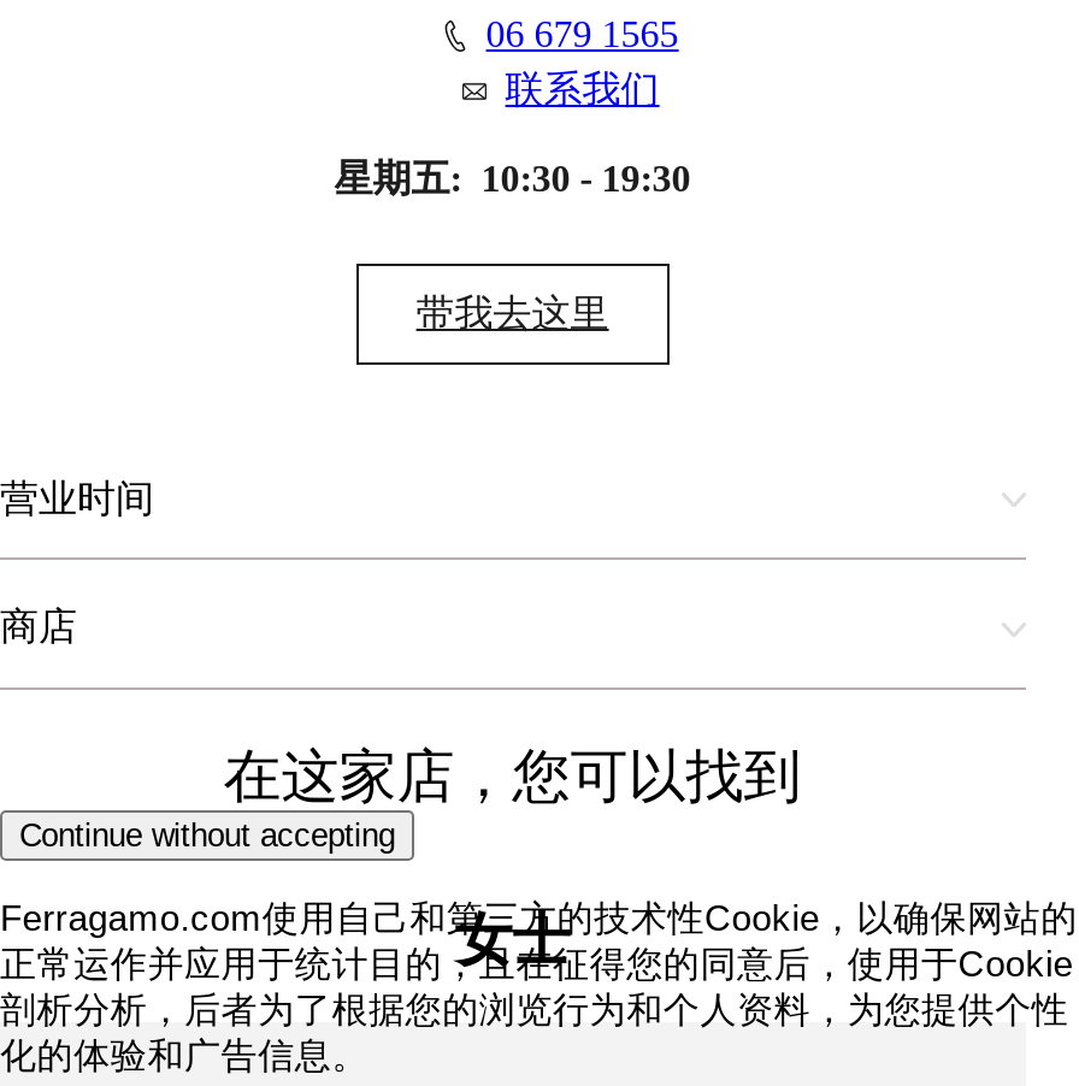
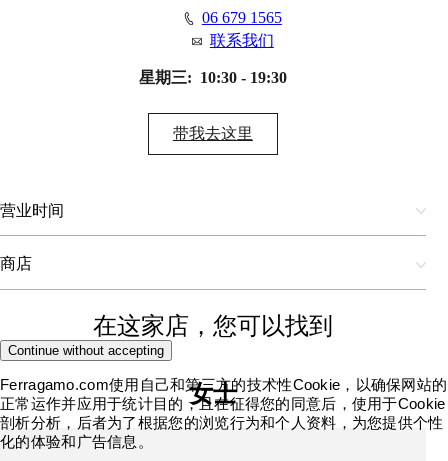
- 星期五: 10:30 - 19:30
+ 星期三: 10:30 - 19:30
